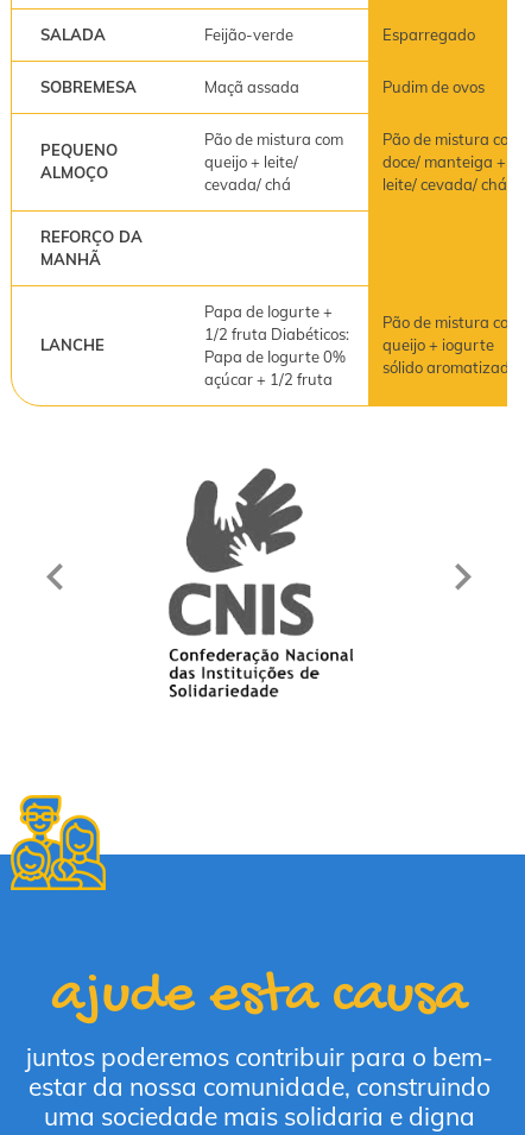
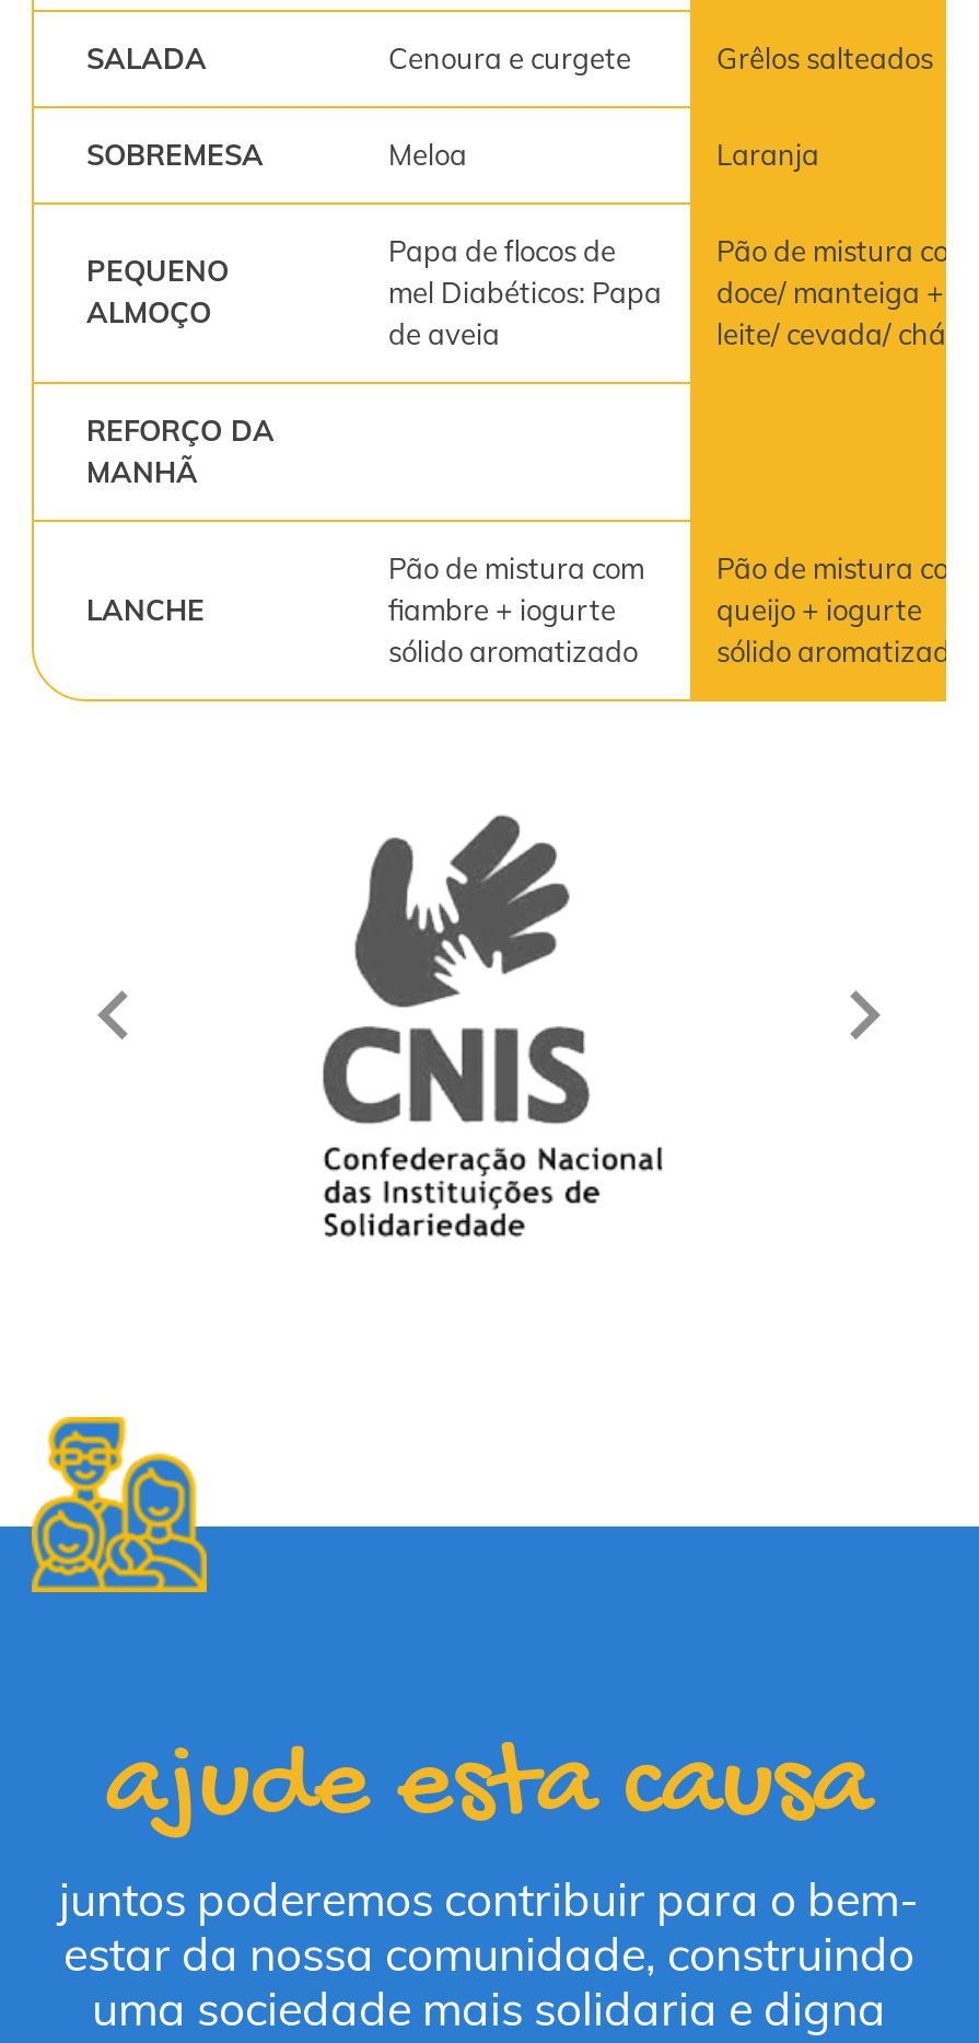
- Feijão-verde
- Esparregado
+ Cenoura e curgete
+ Grêlos salteados

- Maçã assada
- Pudim de ovos
+ Meloa
+ Laranja

- Pão de mistura com
- queijo + leite/
- cevada/ chá
+ Papa de flocos de
+ mel Diabéticos: Papa
+ de aveia

- Papa de Iogurte +
- 1/2 fruta Diabéticos:
- Papa de Iogurte 0%
- açúcar + 1/2 fruta
+ Pão de mistura com
+ fiambre + iogurte
+ sólido aromatizado
